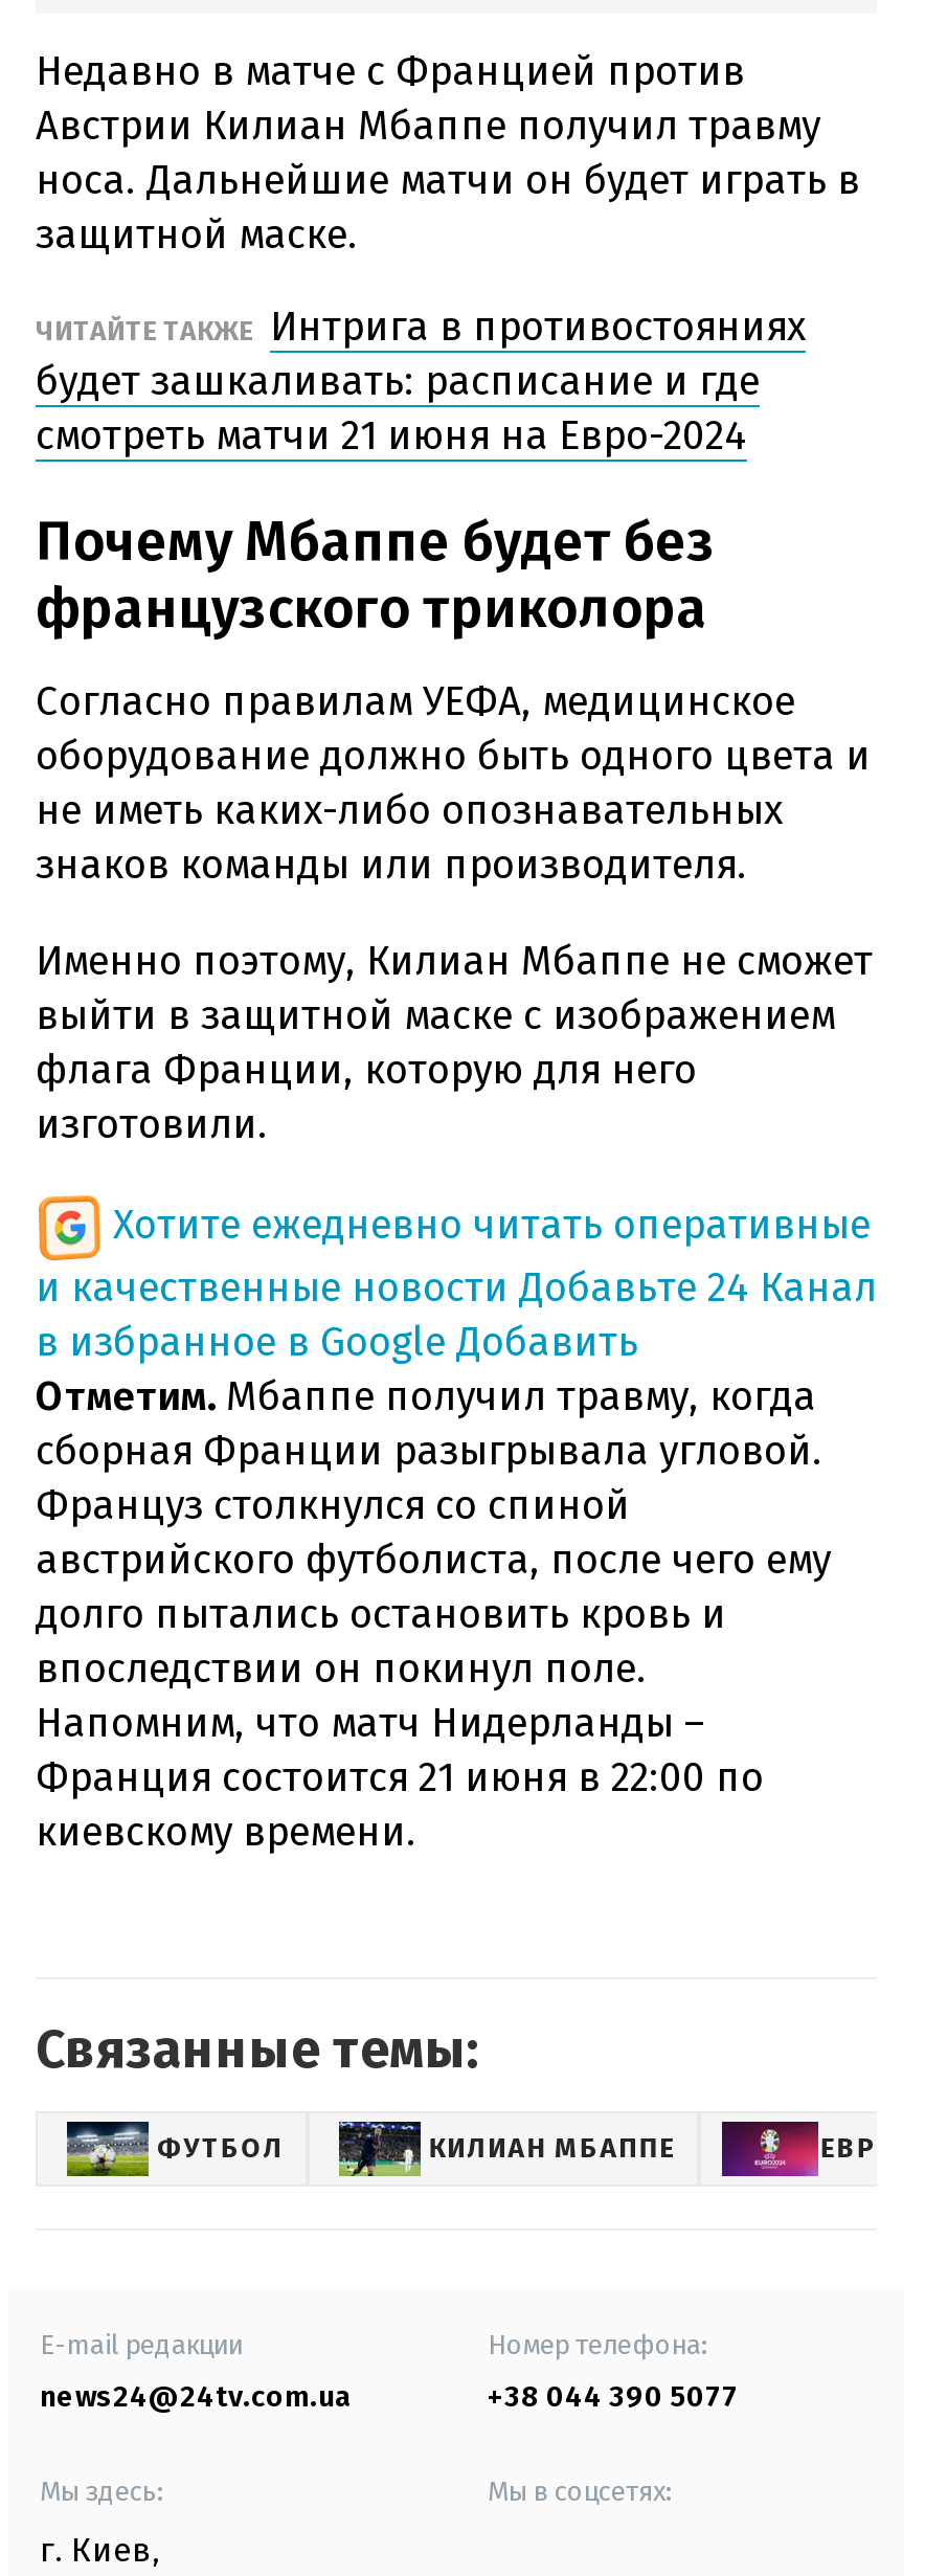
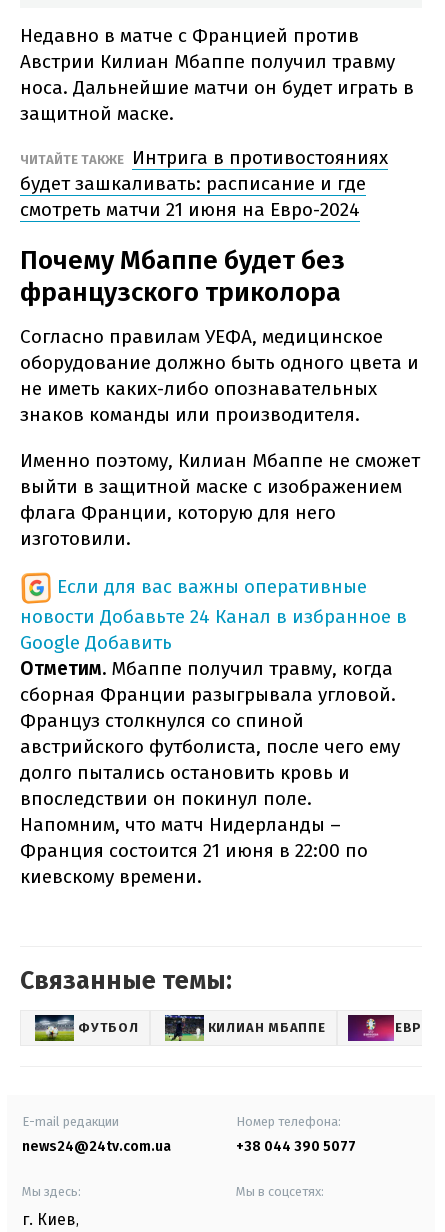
- Хотите ежедневно читать оперативные
- и качественные новости Добавьте 24 Канал
- в избранное в Google Добавить
+ Если для вас важны оперативные
+ новости Добавьте 24 Канал в избранное в
+ Google Добавить
